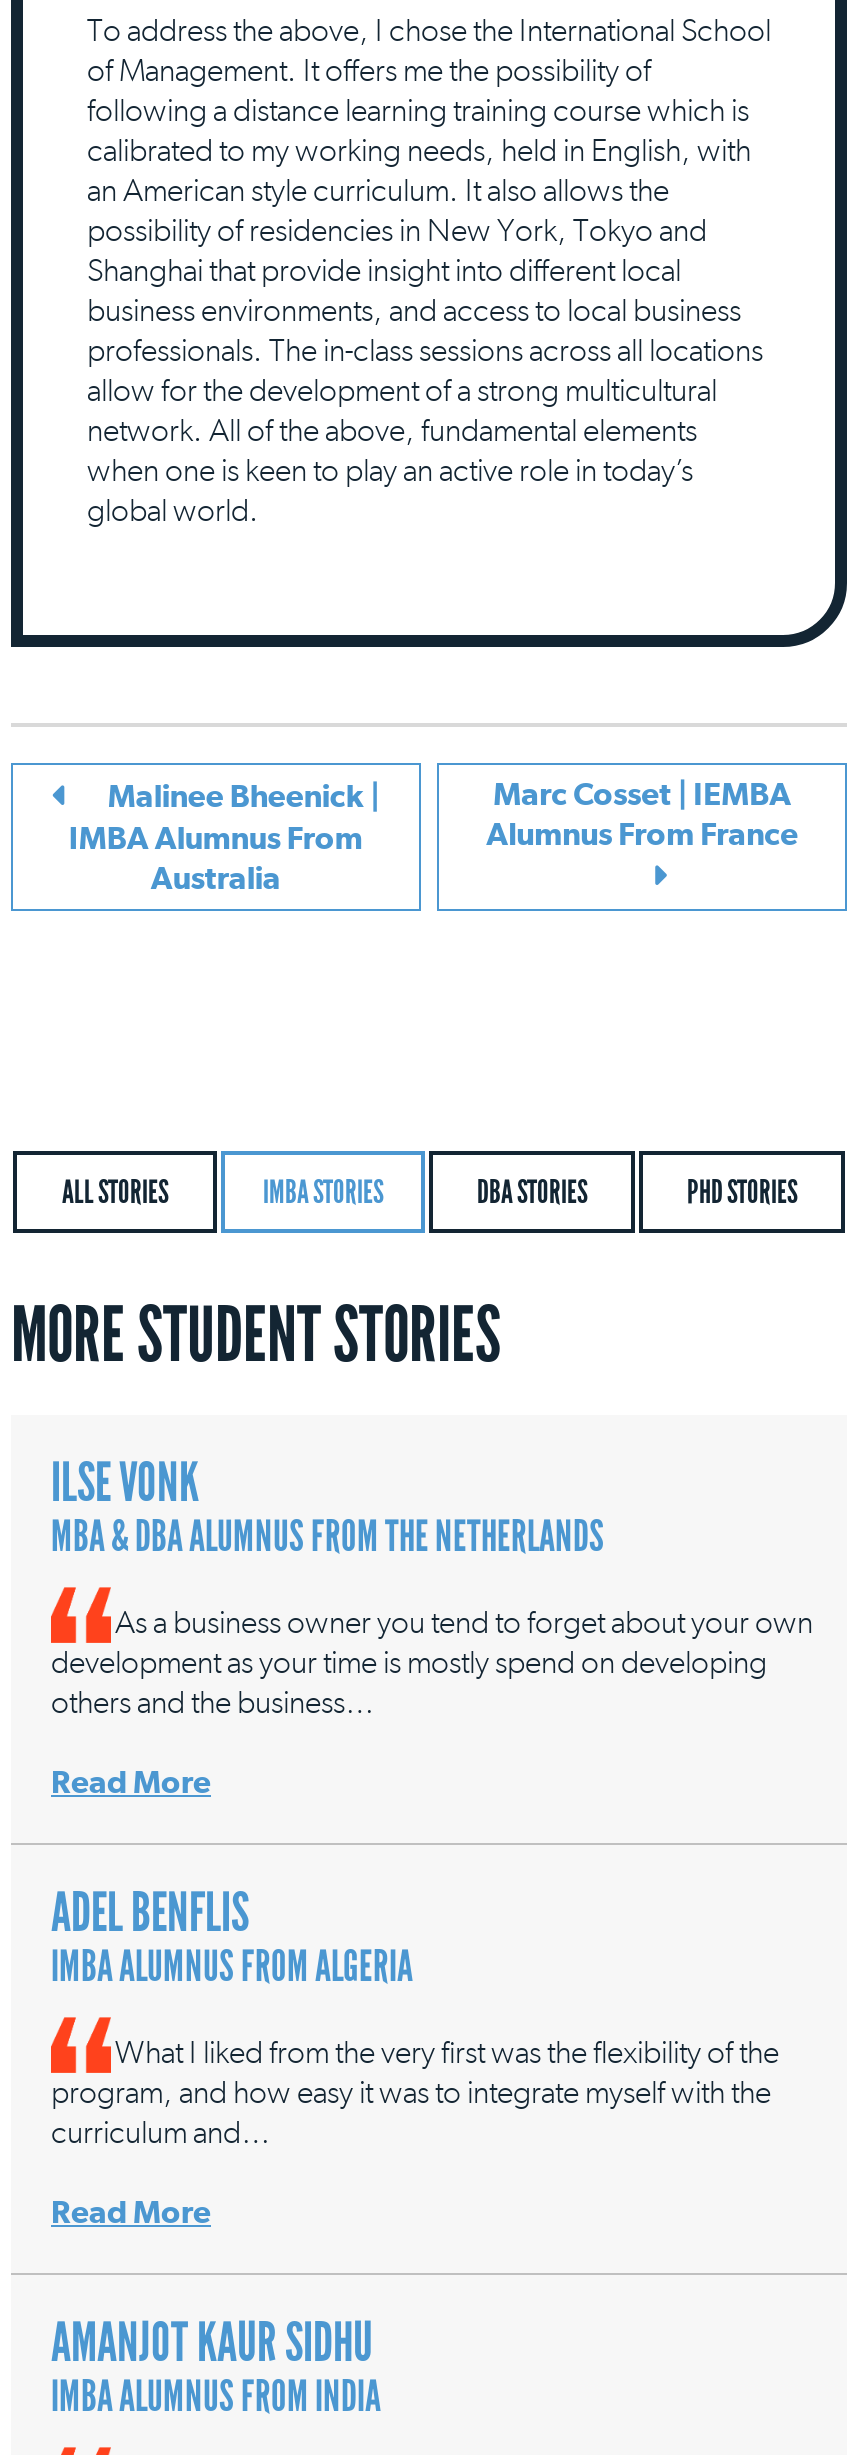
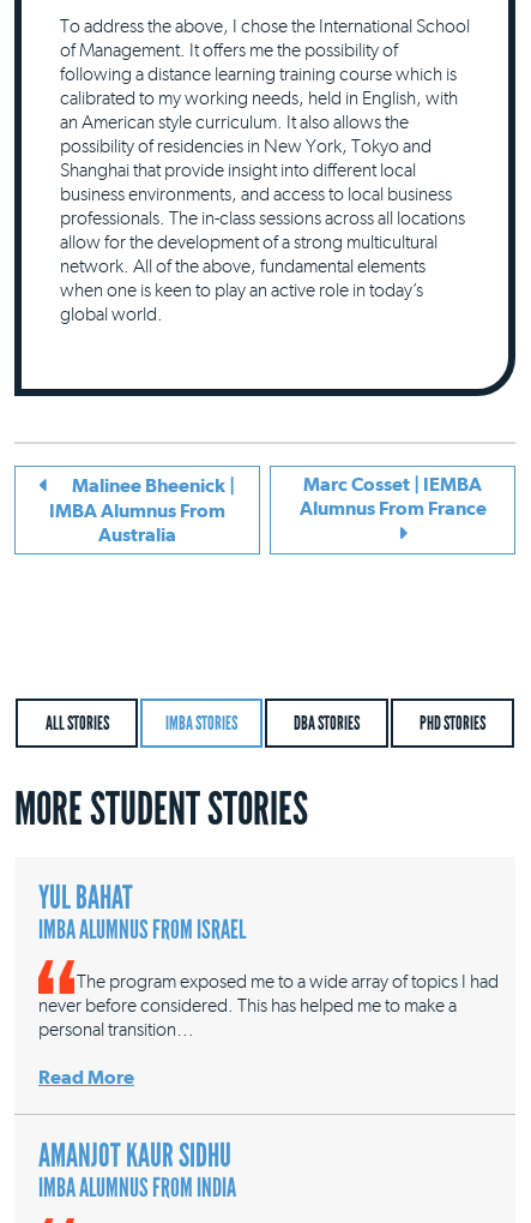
- ILSE VONK
- MBA & DBA ALUMNUS FROM THE NETHERLANDS
- As a business owner you tend to forget about your own
- development as your time is mostly spend on developing
- others and the business…
- Read More
- ADEL BENFLIS
- IMBA ALUMNUS FROM ALGERIA
- What I liked from the very first was the flexibility of the
- program, and how easy it was to integrate myself with the
- curriculum and…
+ YUL BAHAT
+ IMBA ALUMNUS FROM ISRAEL
+ The program exposed me to a wide array of topics I had
+ never before considered. This has helped me to make a
+ personal transition…
